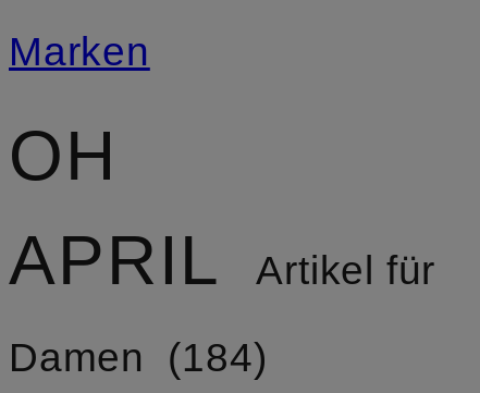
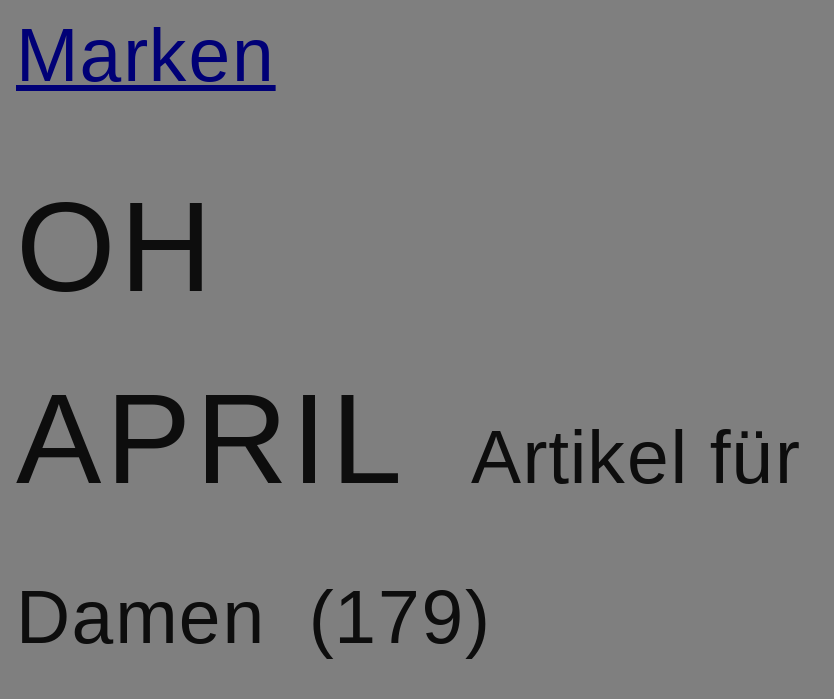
- Damen 184
+ Damen 179
